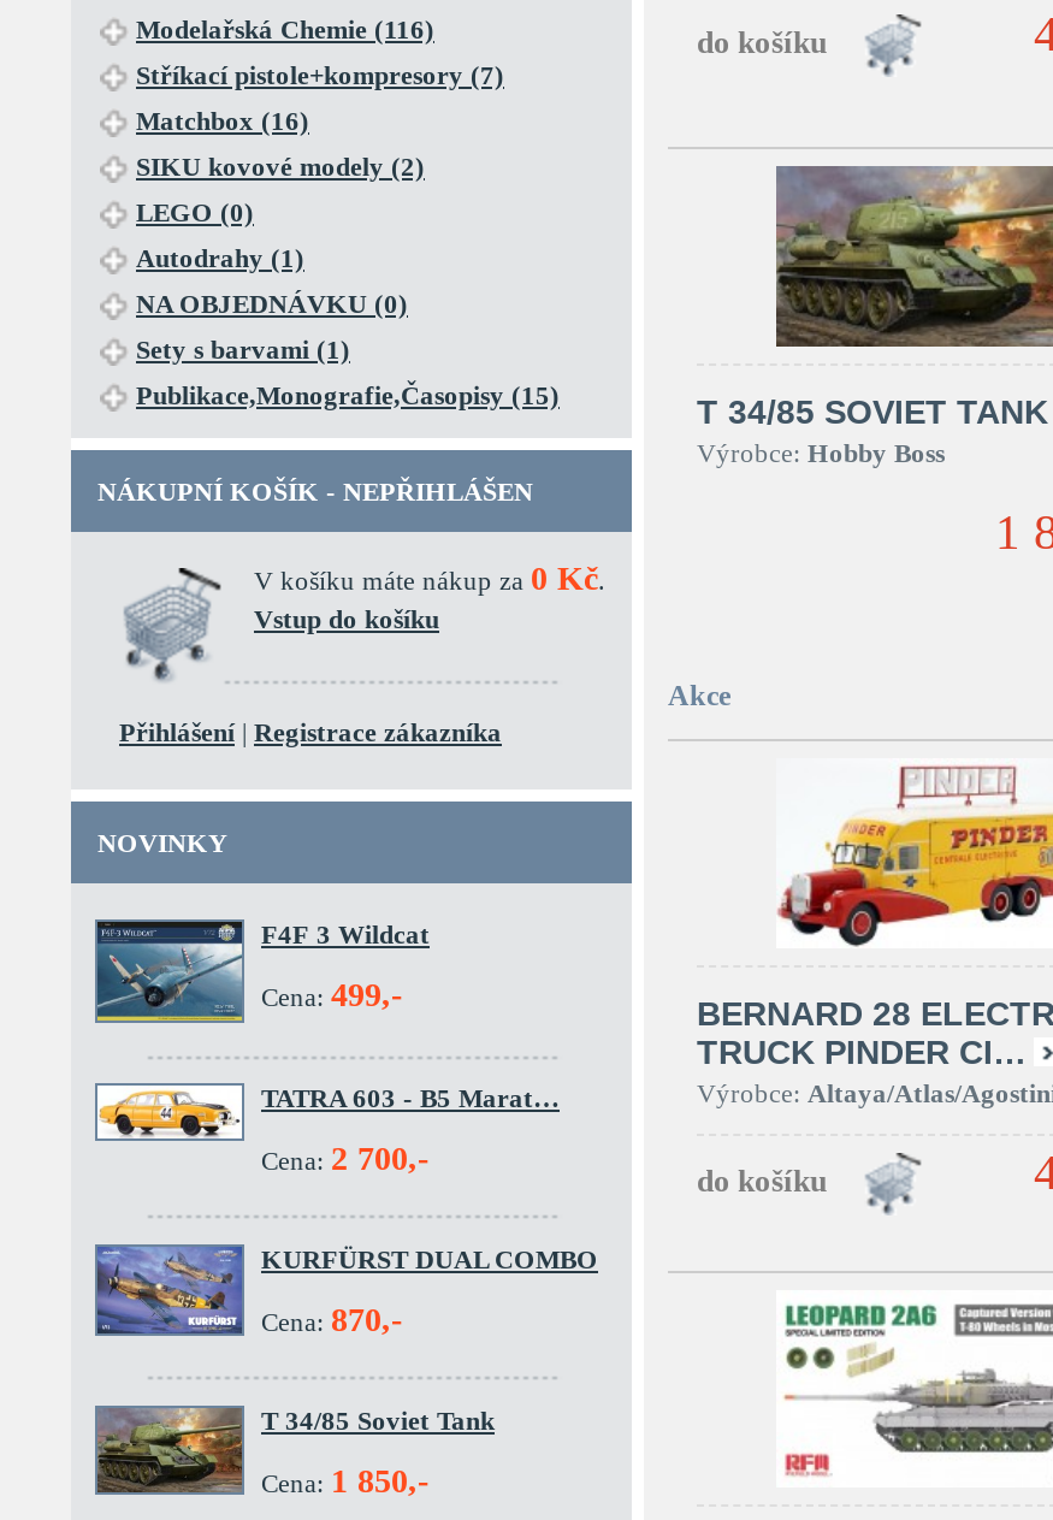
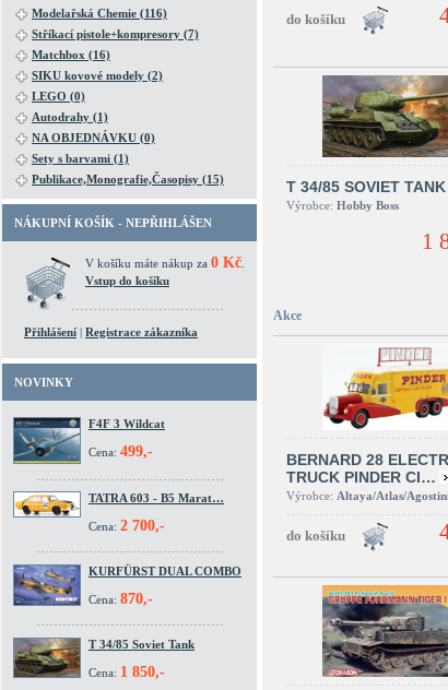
- [image]
+ [image]
